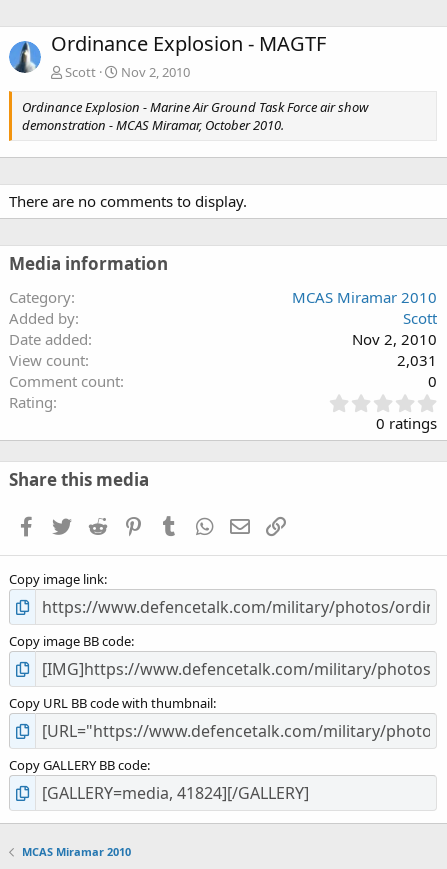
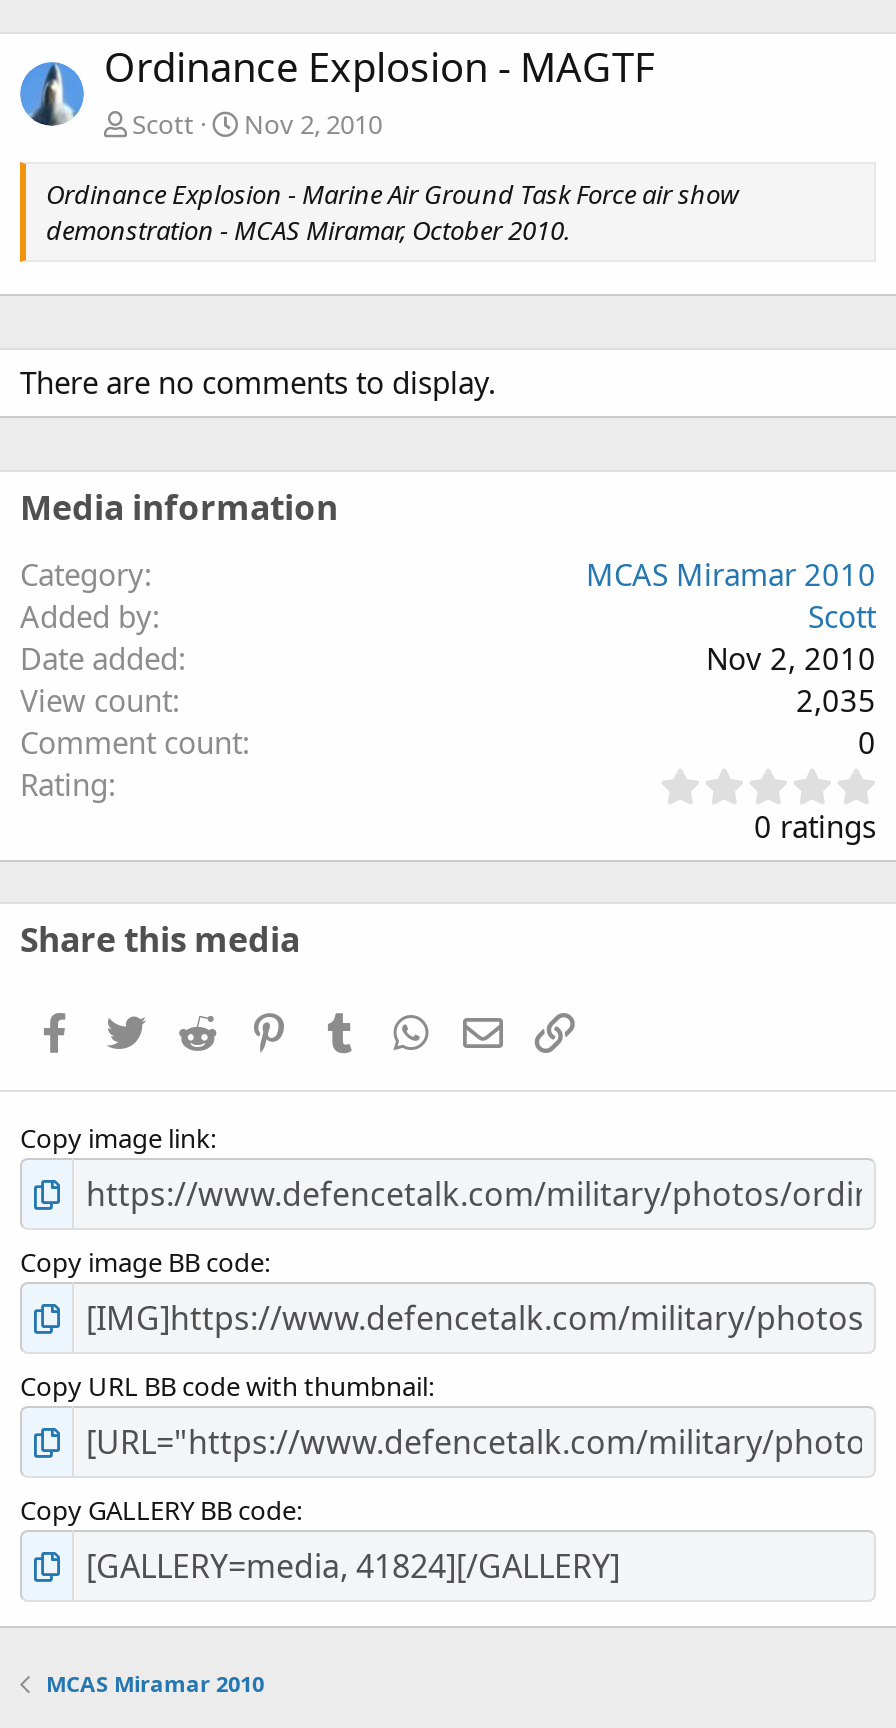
- 2,031
+ 2,035
